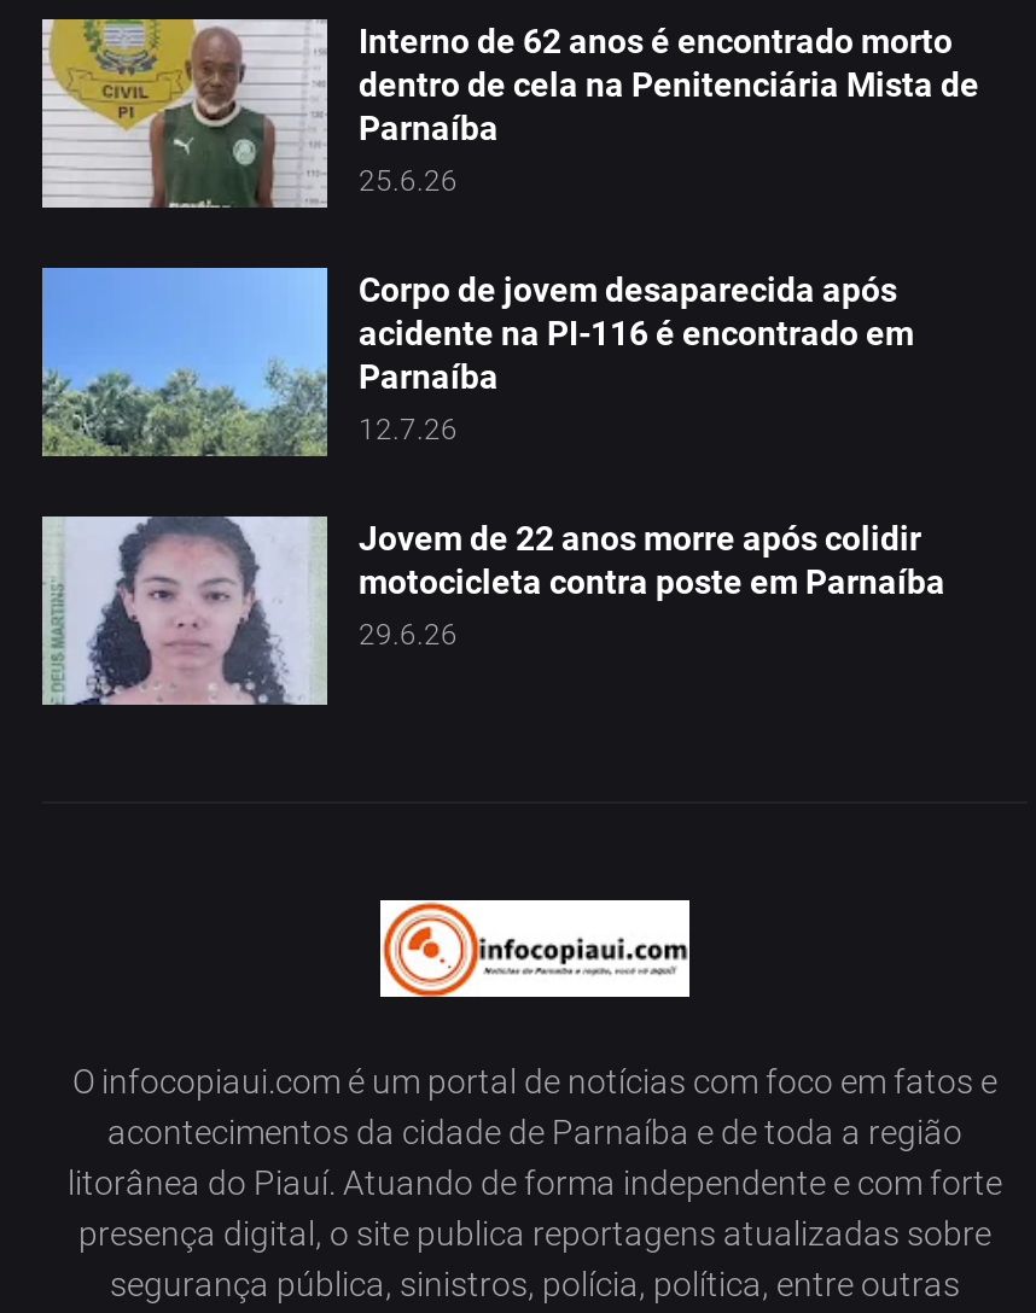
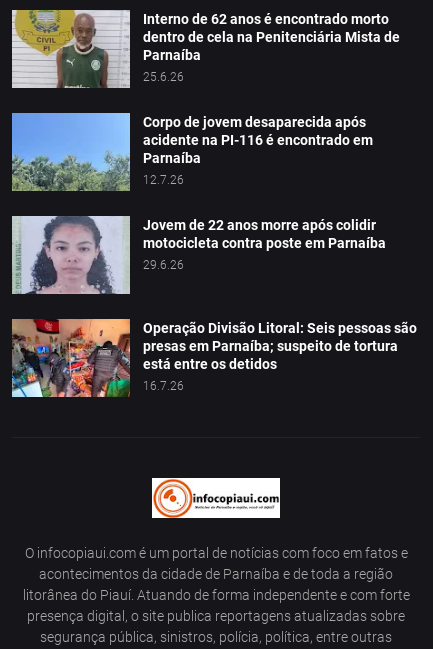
+ [image]
+ Operação Divisão Litoral: Seis pessoas são
+ presas em Parnaíba; suspeito de tortura
+ está entre os detidos
+ 16.7.26
